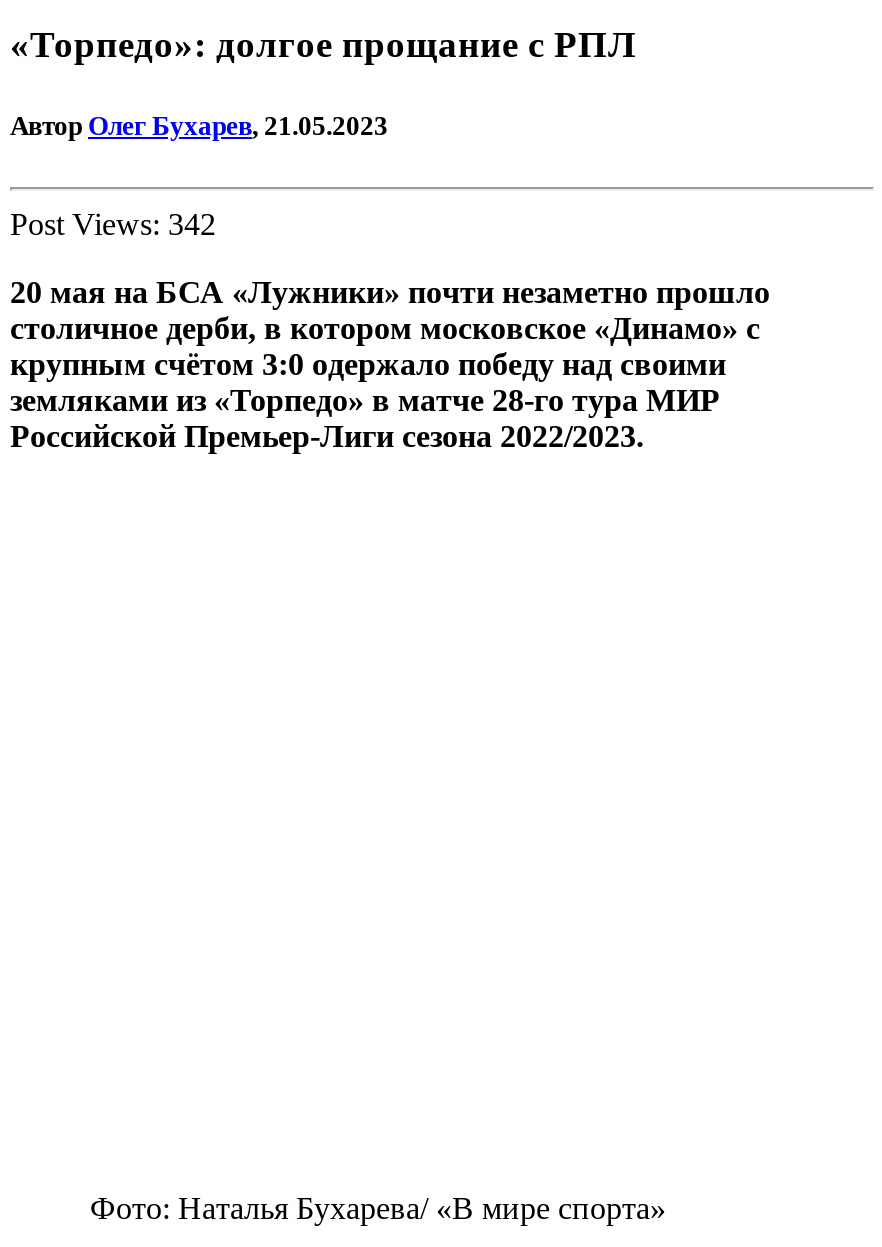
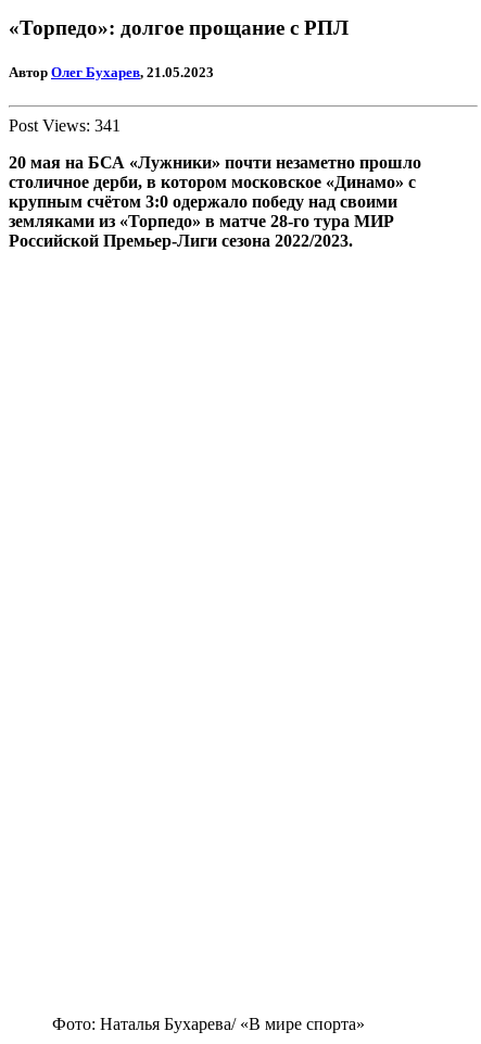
- Post Views: 342
+ Post Views: 341
